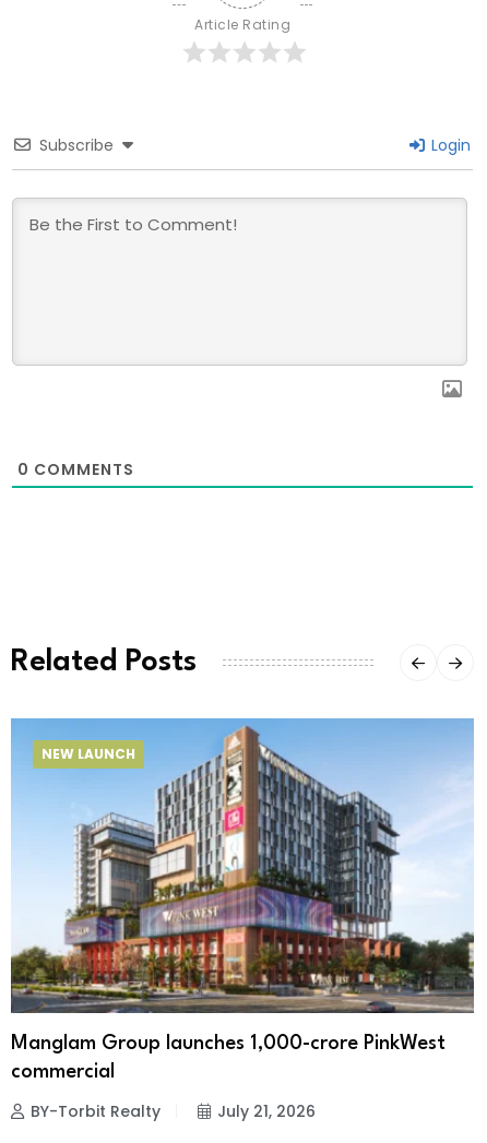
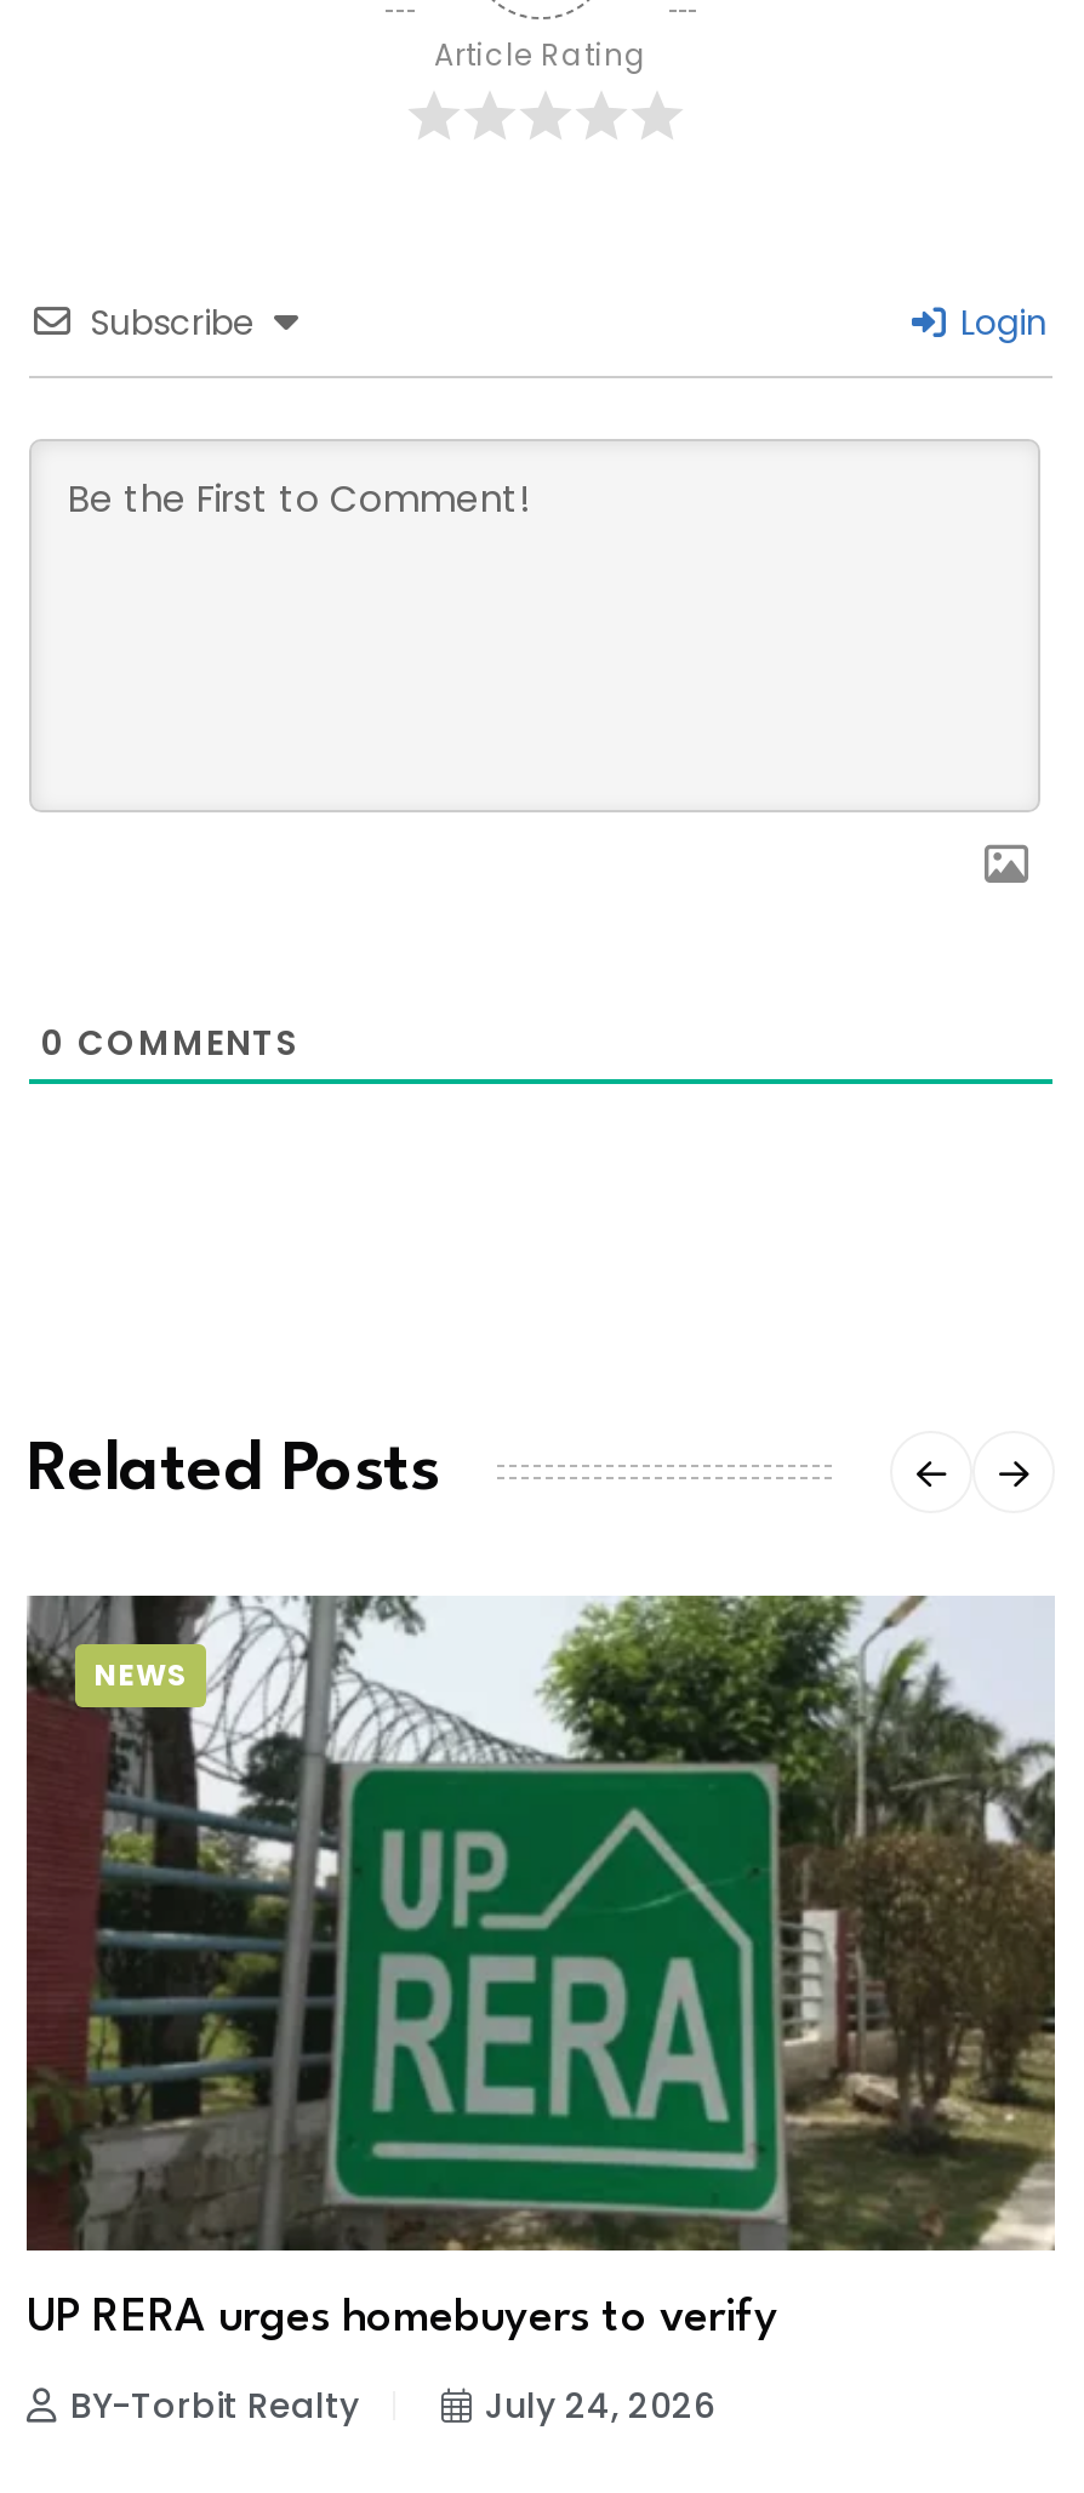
- [image]
- NEW LAUNCH
+ [image]
+ NEWS

- Manglam Group launches ₹1,000-crore PinkWest
- commercial
+ UP RERA urges homebuyers to verify

- July 21, 2026
+ July 24, 2026
